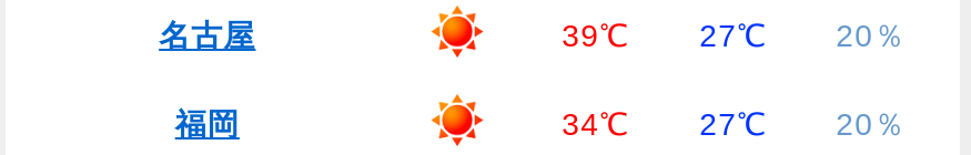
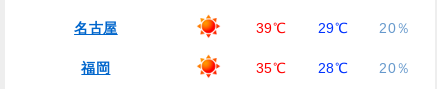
- 39℃ 27℃ 20％
+ 39℃ 29℃ 20％

- 34℃
+ 35℃

- 27℃
+ 28℃
